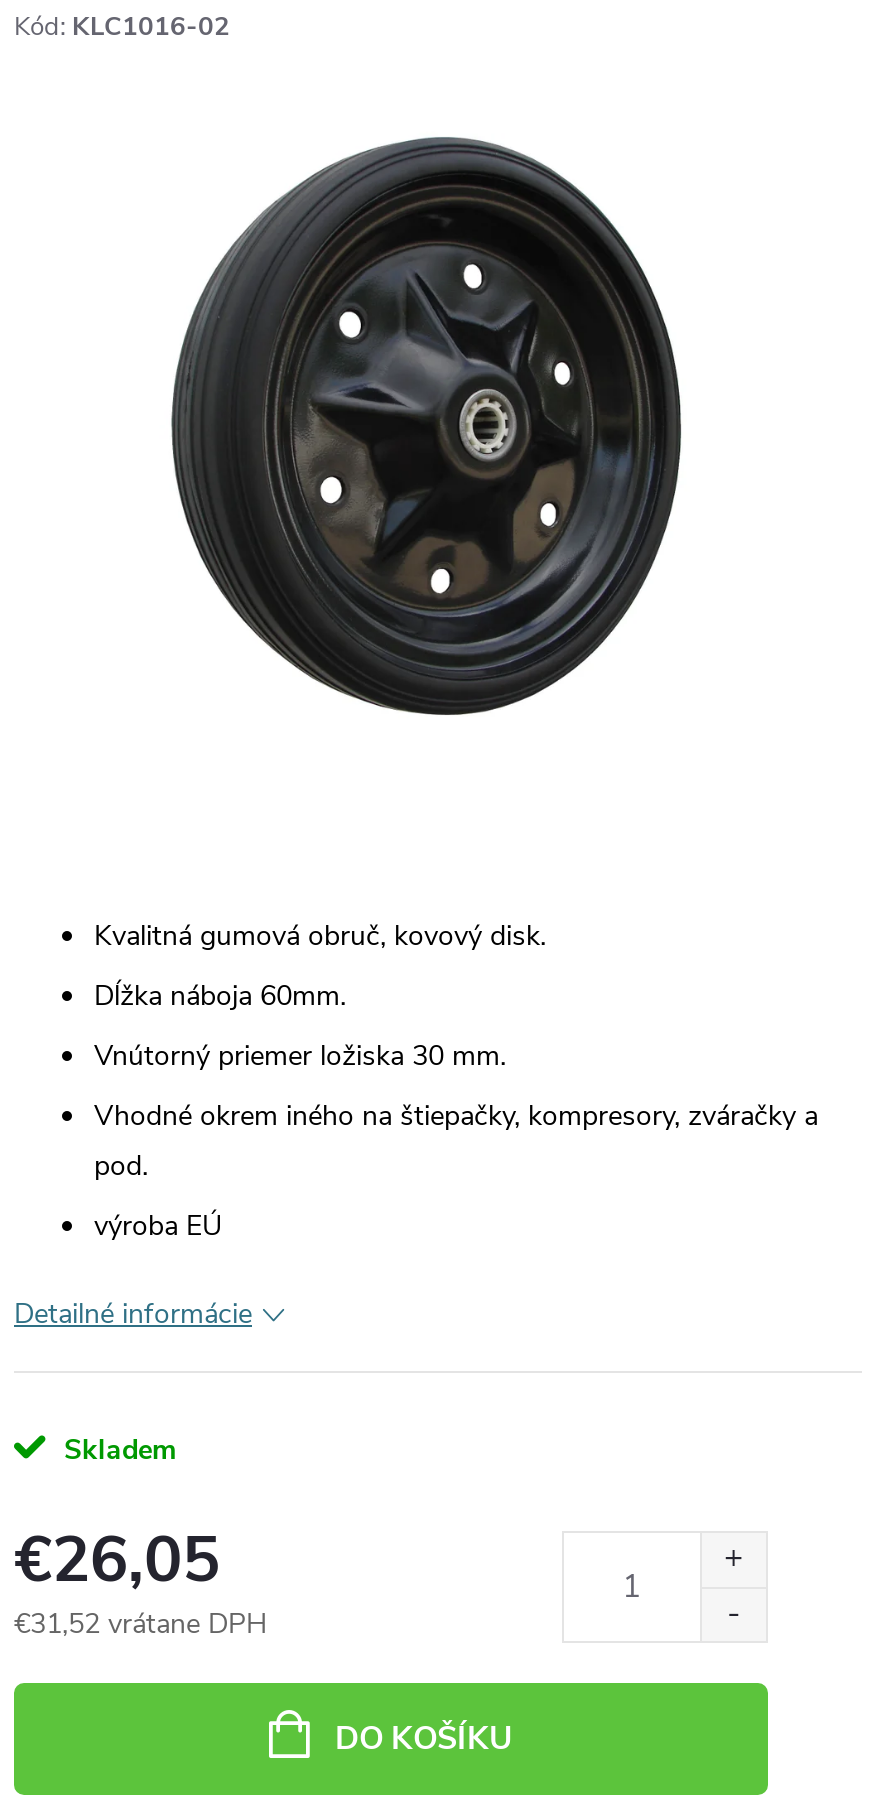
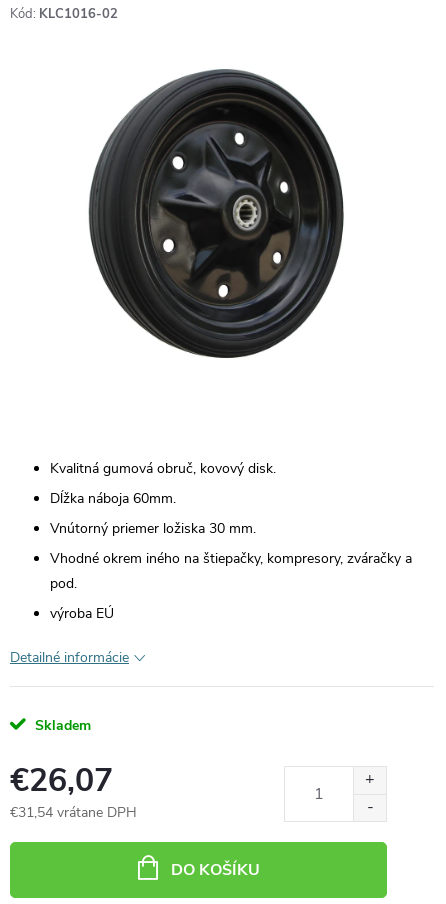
- €26,05
+ €26,07

- €31,52 vrátane DPH
+ €31,54 vrátane DPH
